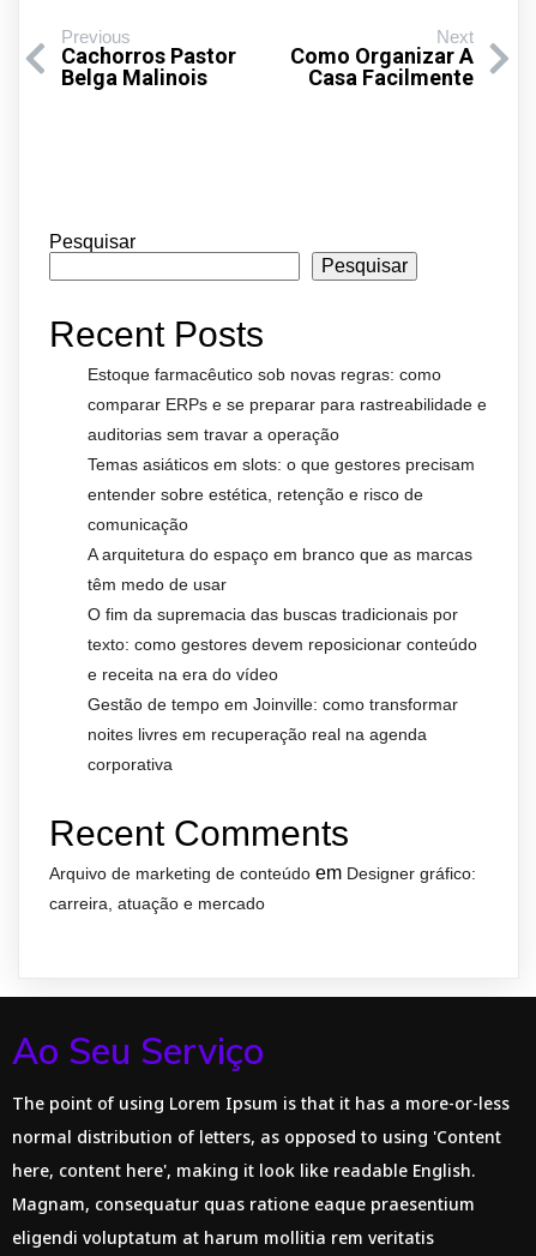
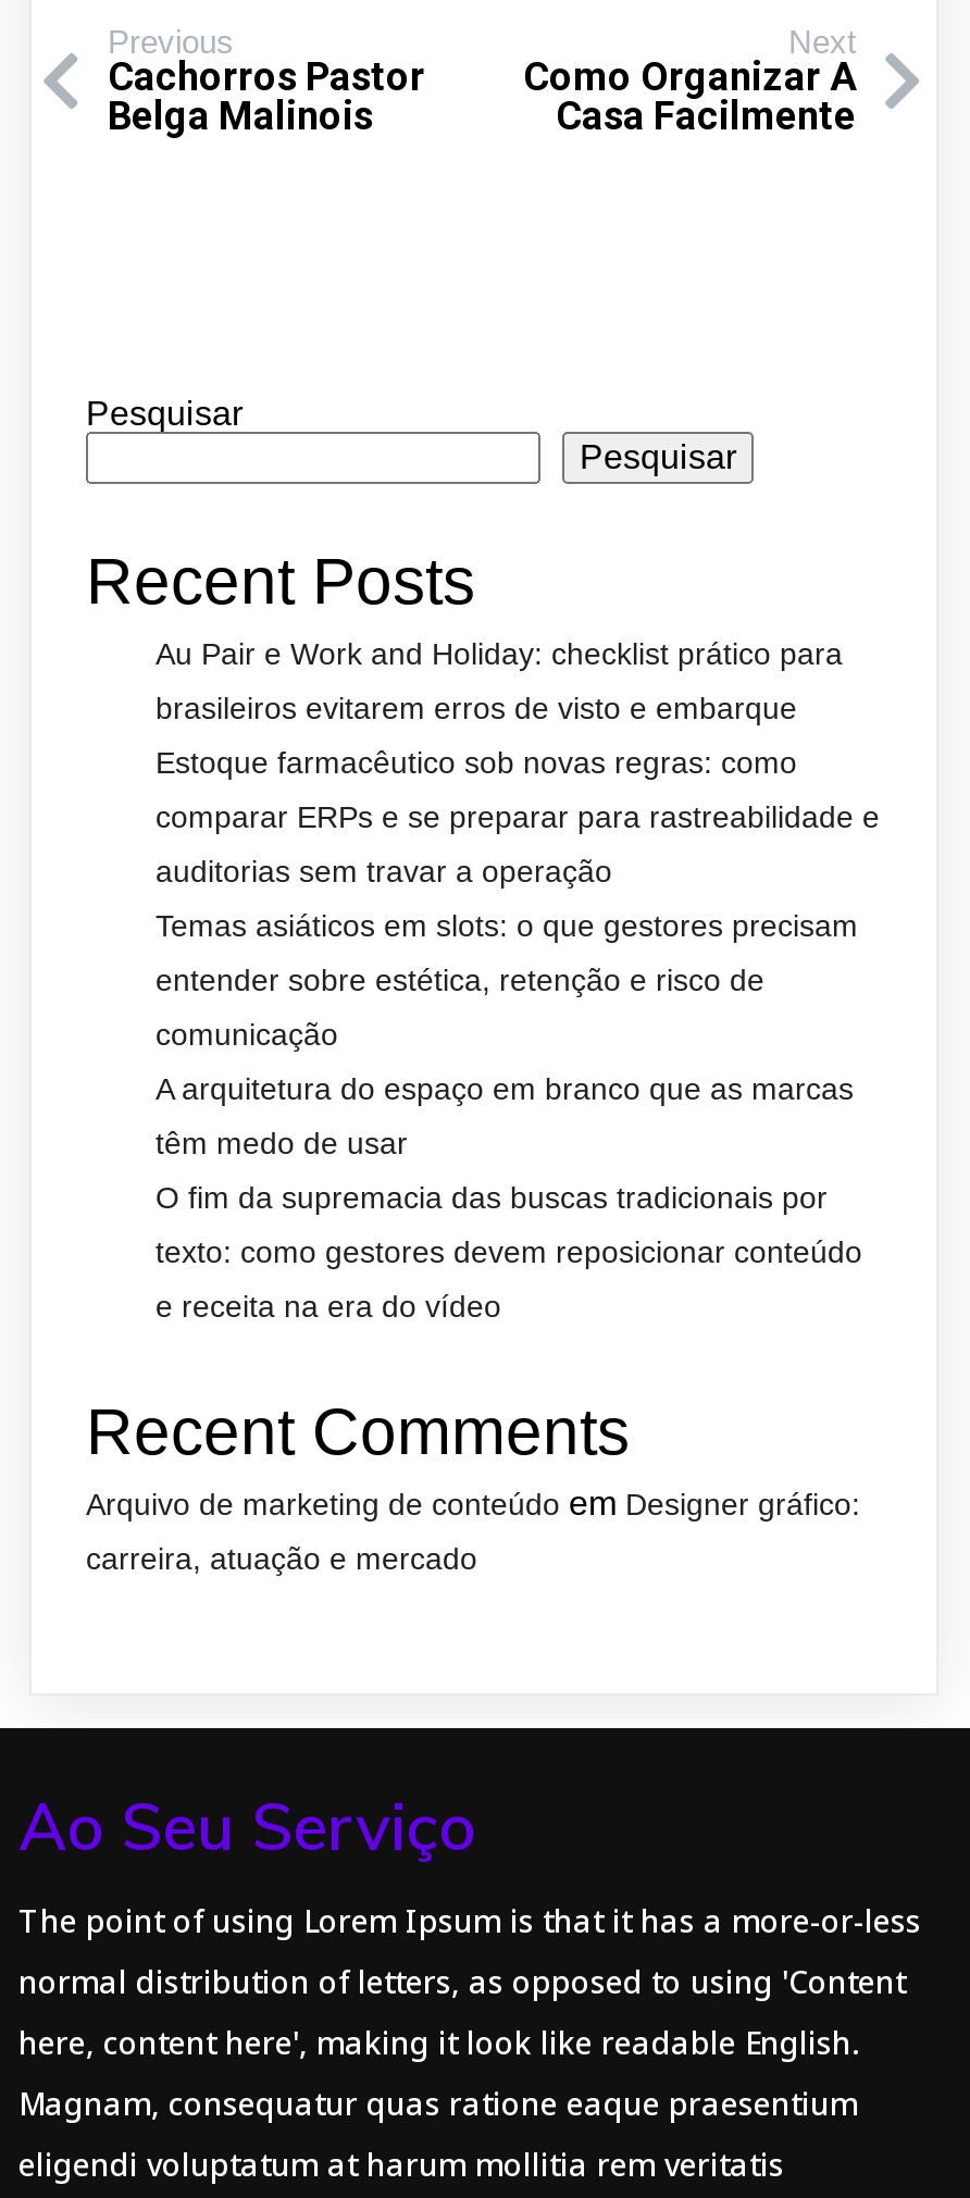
+ Au Pair e Work and Holiday: checklist prático para
+ brasileiros evitarem erros de visto e embarque

moved down: Estoque farmacêutico sob novas regras: como | comparar ERPs e se preparar para rastreabilidade e | auditorias sem travar a operação | ... | texto: como gestores devem reposicionar conteúdo | e receita na era do vídeo

- Gestão de tempo em Joinville: como transformar
- noites livres em recuperação real na agenda
- corporativa
